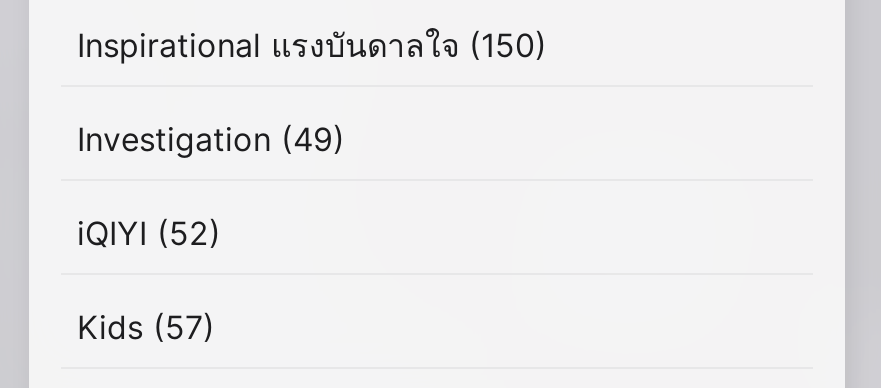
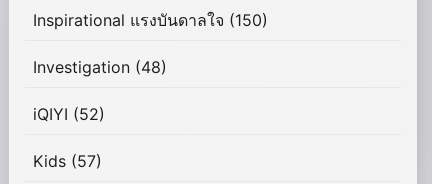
- Investigation (49)
+ Investigation (48)
